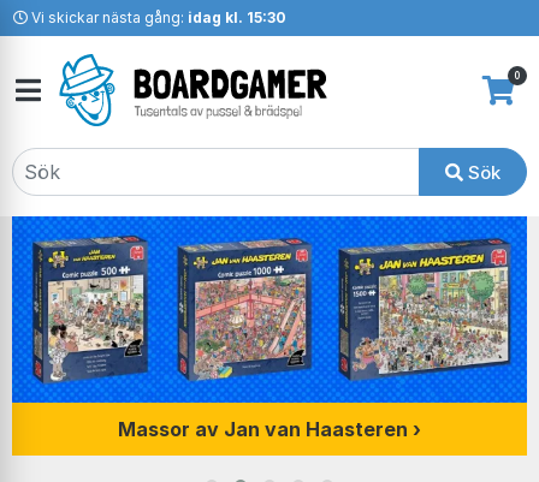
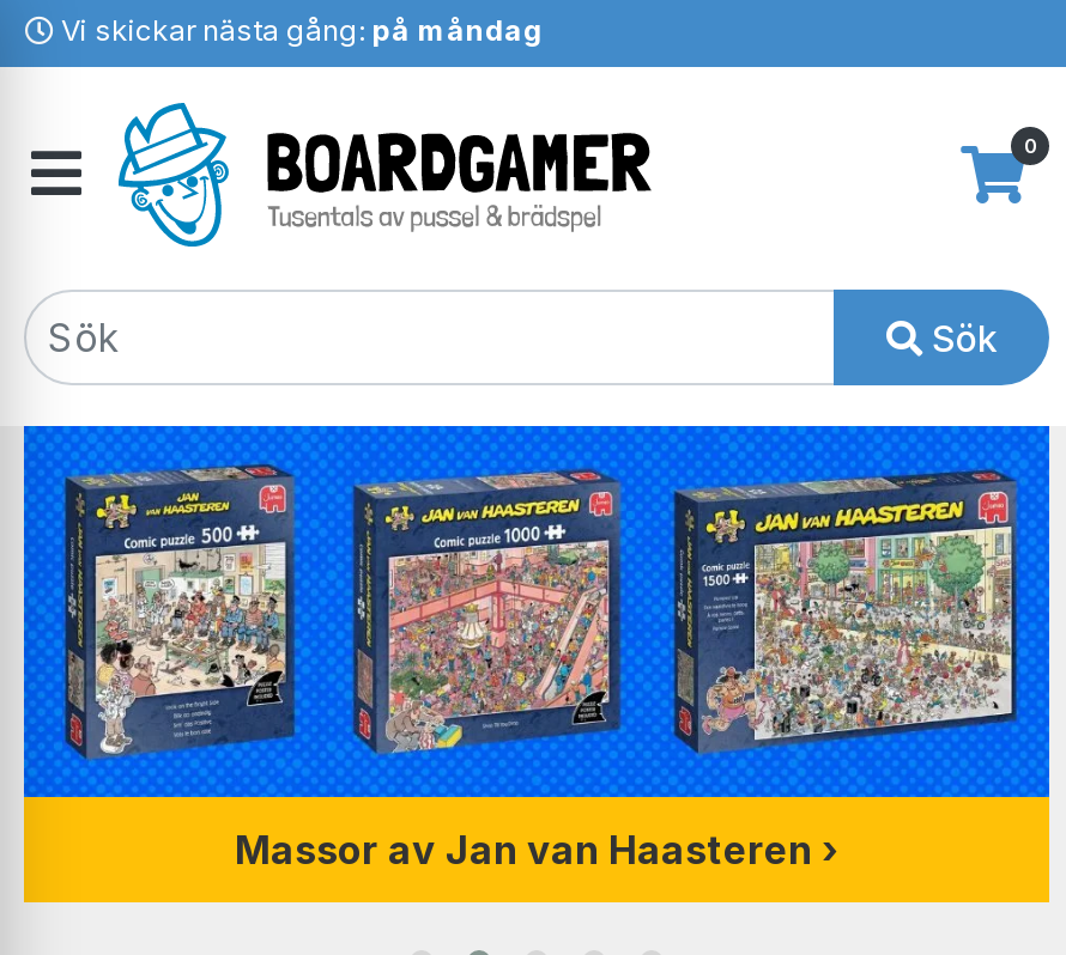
- Vi skickar nästa gång: idag kl. 15:30
+ Vi skickar nästa gång: på måndag
